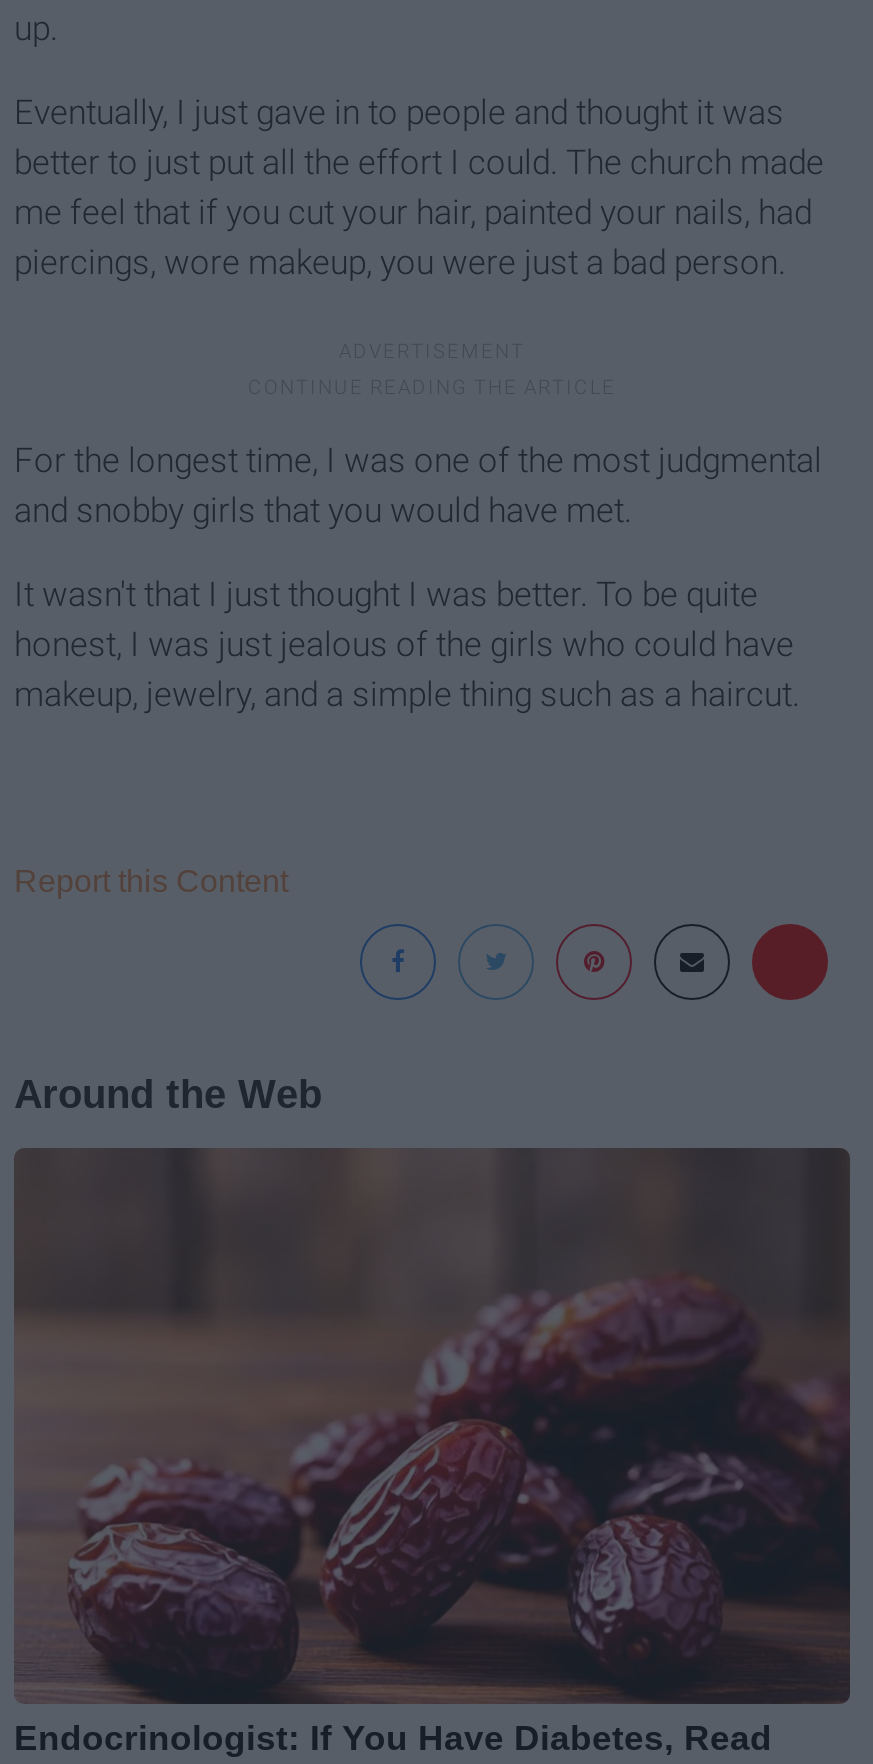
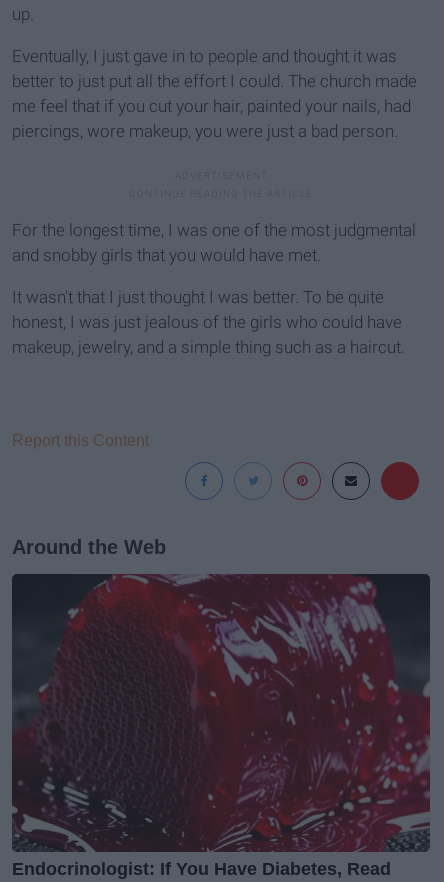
- [image]
+ [image]
